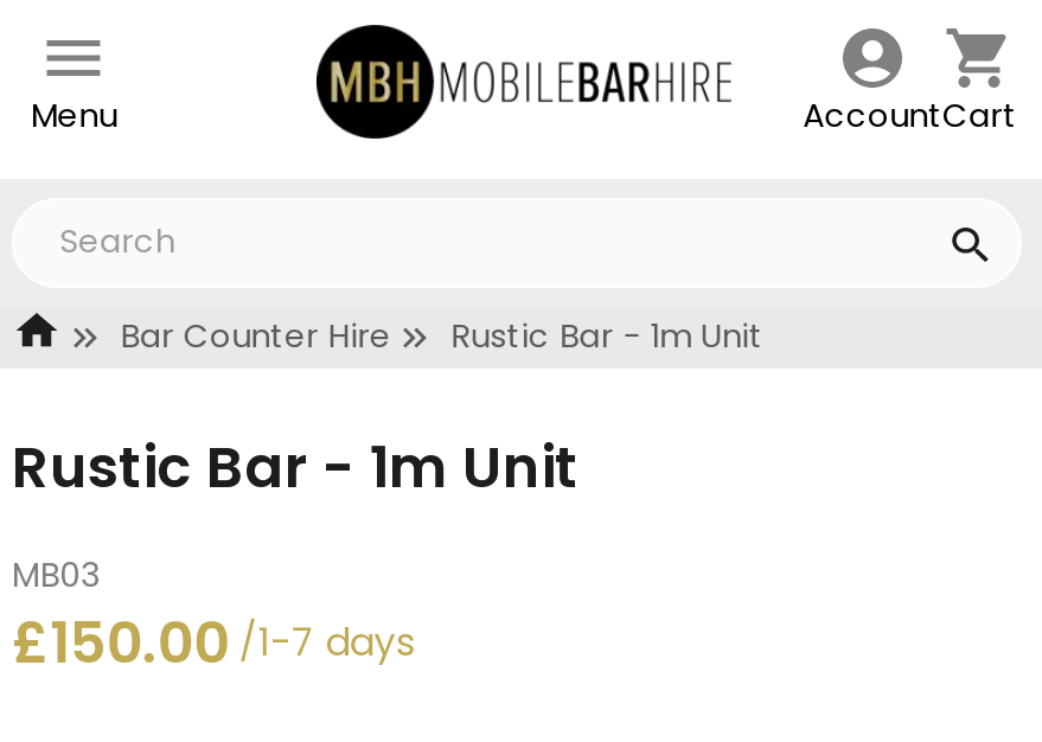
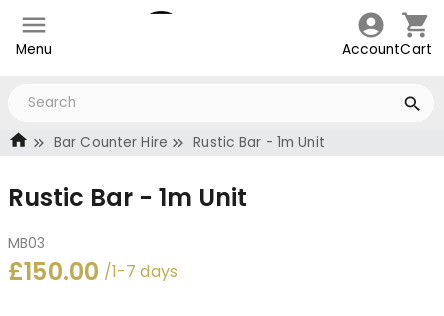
- [image]
